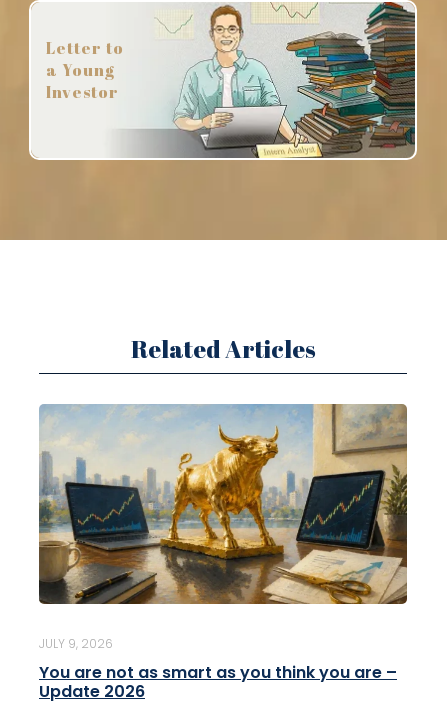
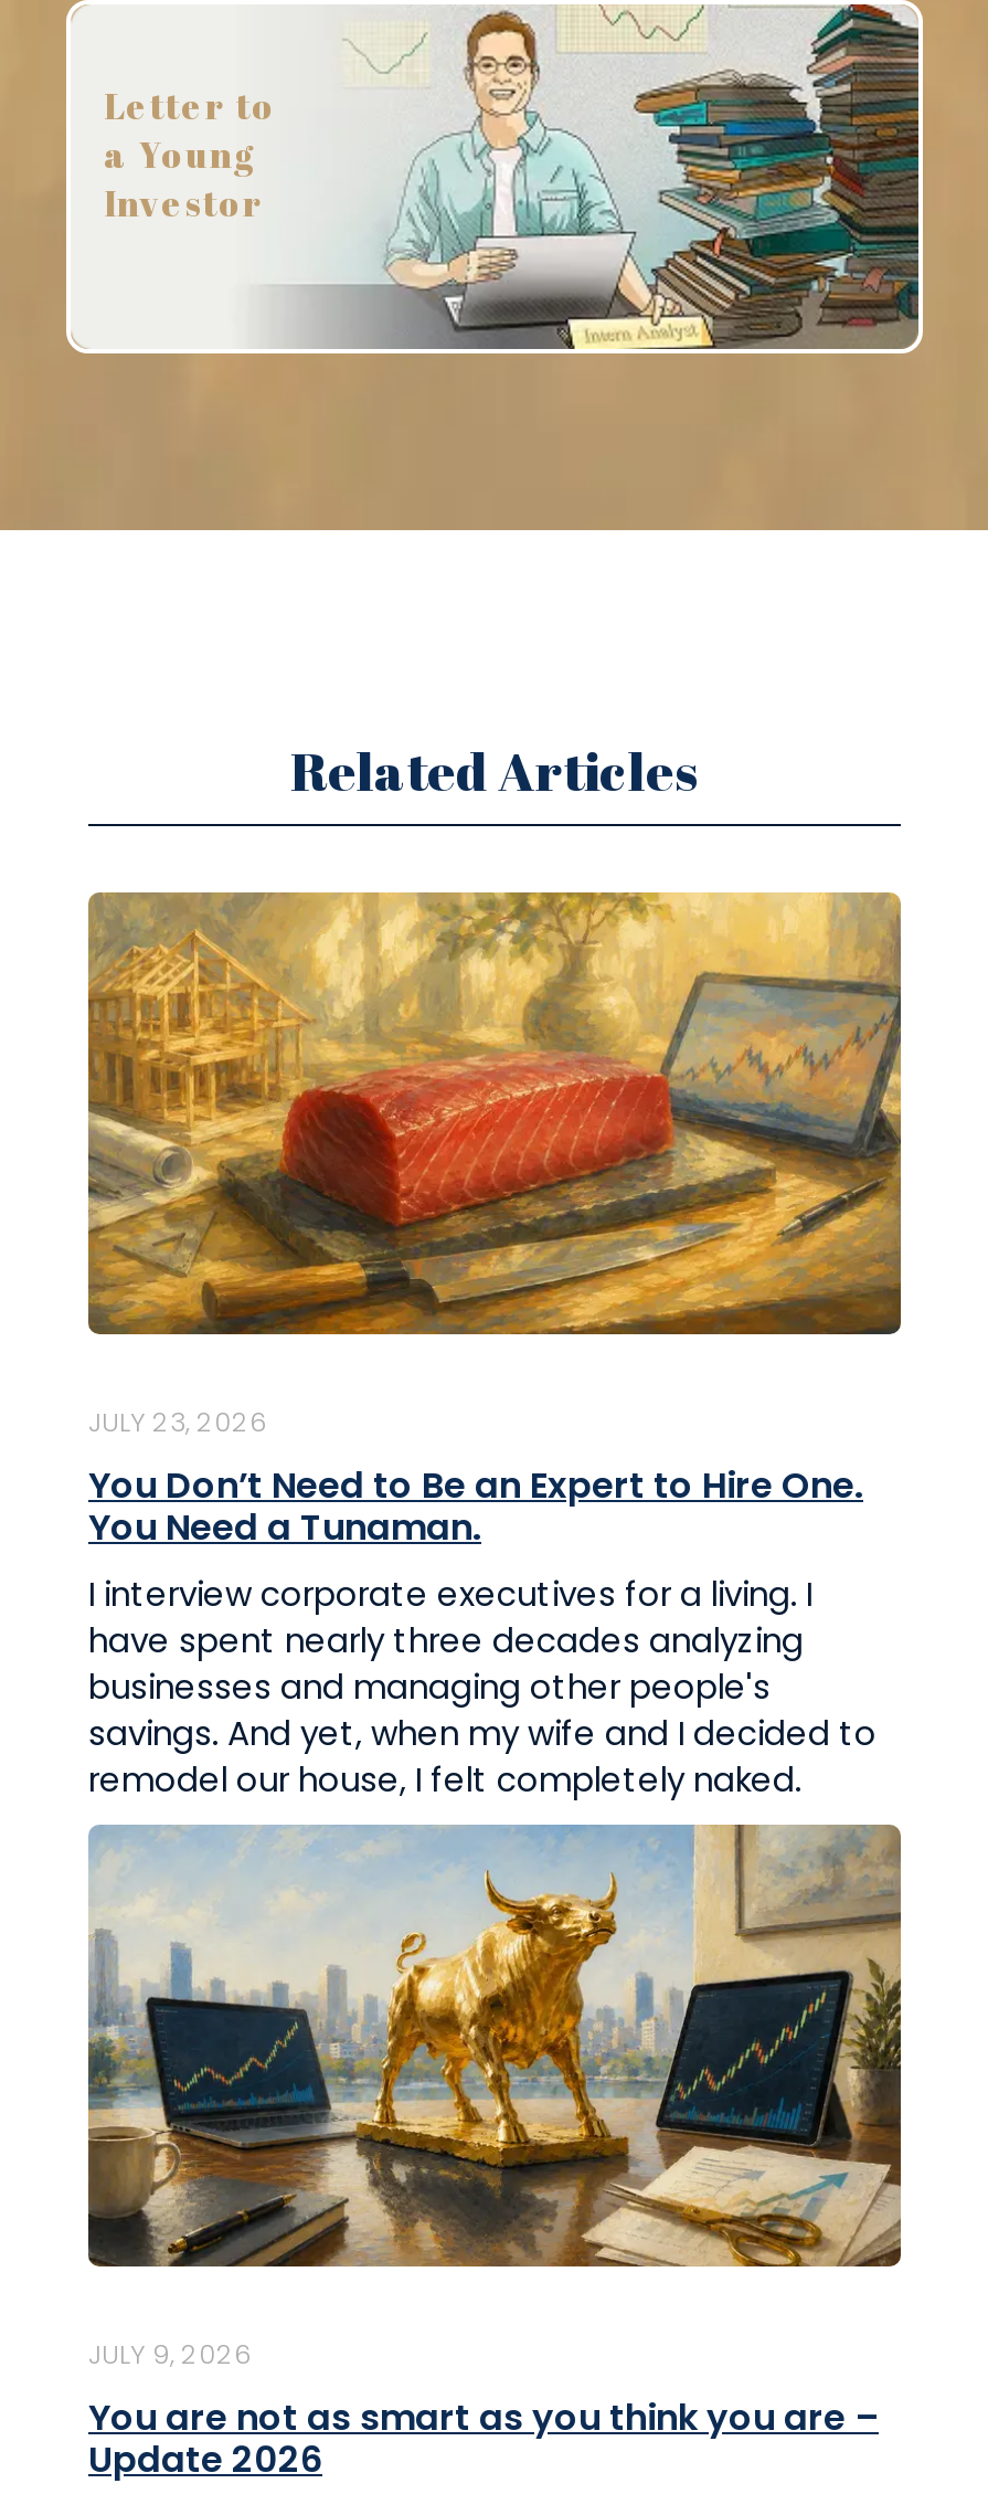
+ [image]
+ JULY 23, 2026
+ You Don’t Need to Be an Expert to Hire One.
+ You Need a Tunaman.
+ I interview corporate executives for a living. I
+ have spent nearly three decades analyzing
+ businesses and managing other people's
+ savings. And yet, when my wife and I decided to
+ remodel our house, I felt completely naked.
